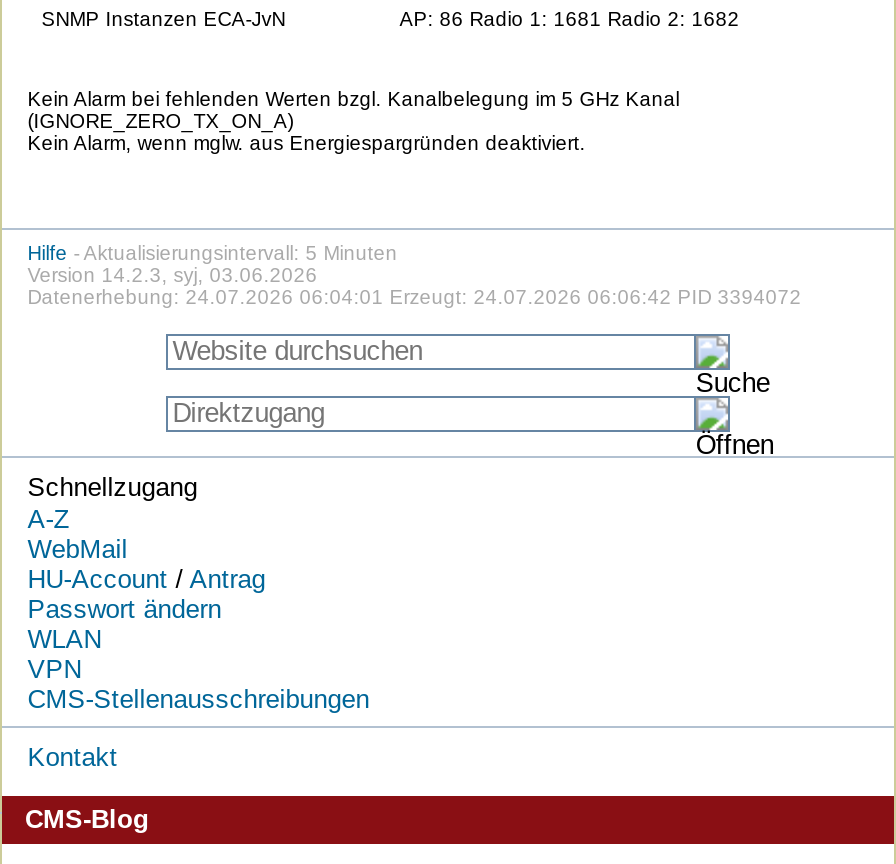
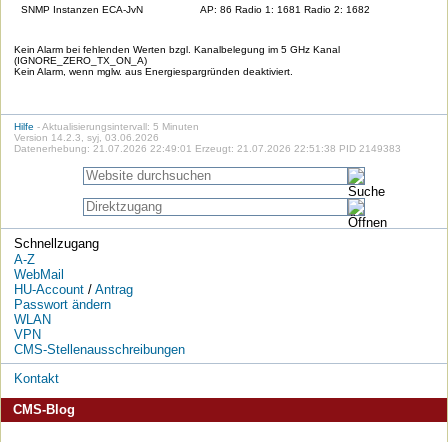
- Datenerhebung: 24.07.2026 06:04:01 Erzeugt: 24.07.2026 06:06:42 PID 3394072
+ Datenerhebung: 21.07.2026 22:49:01 Erzeugt: 21.07.2026 22:51:38 PID 2149383
